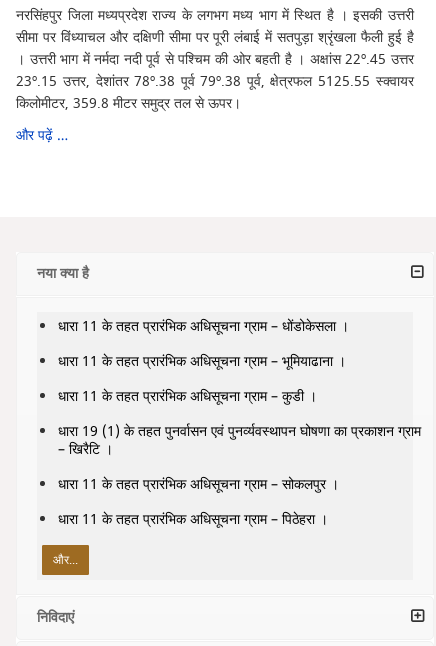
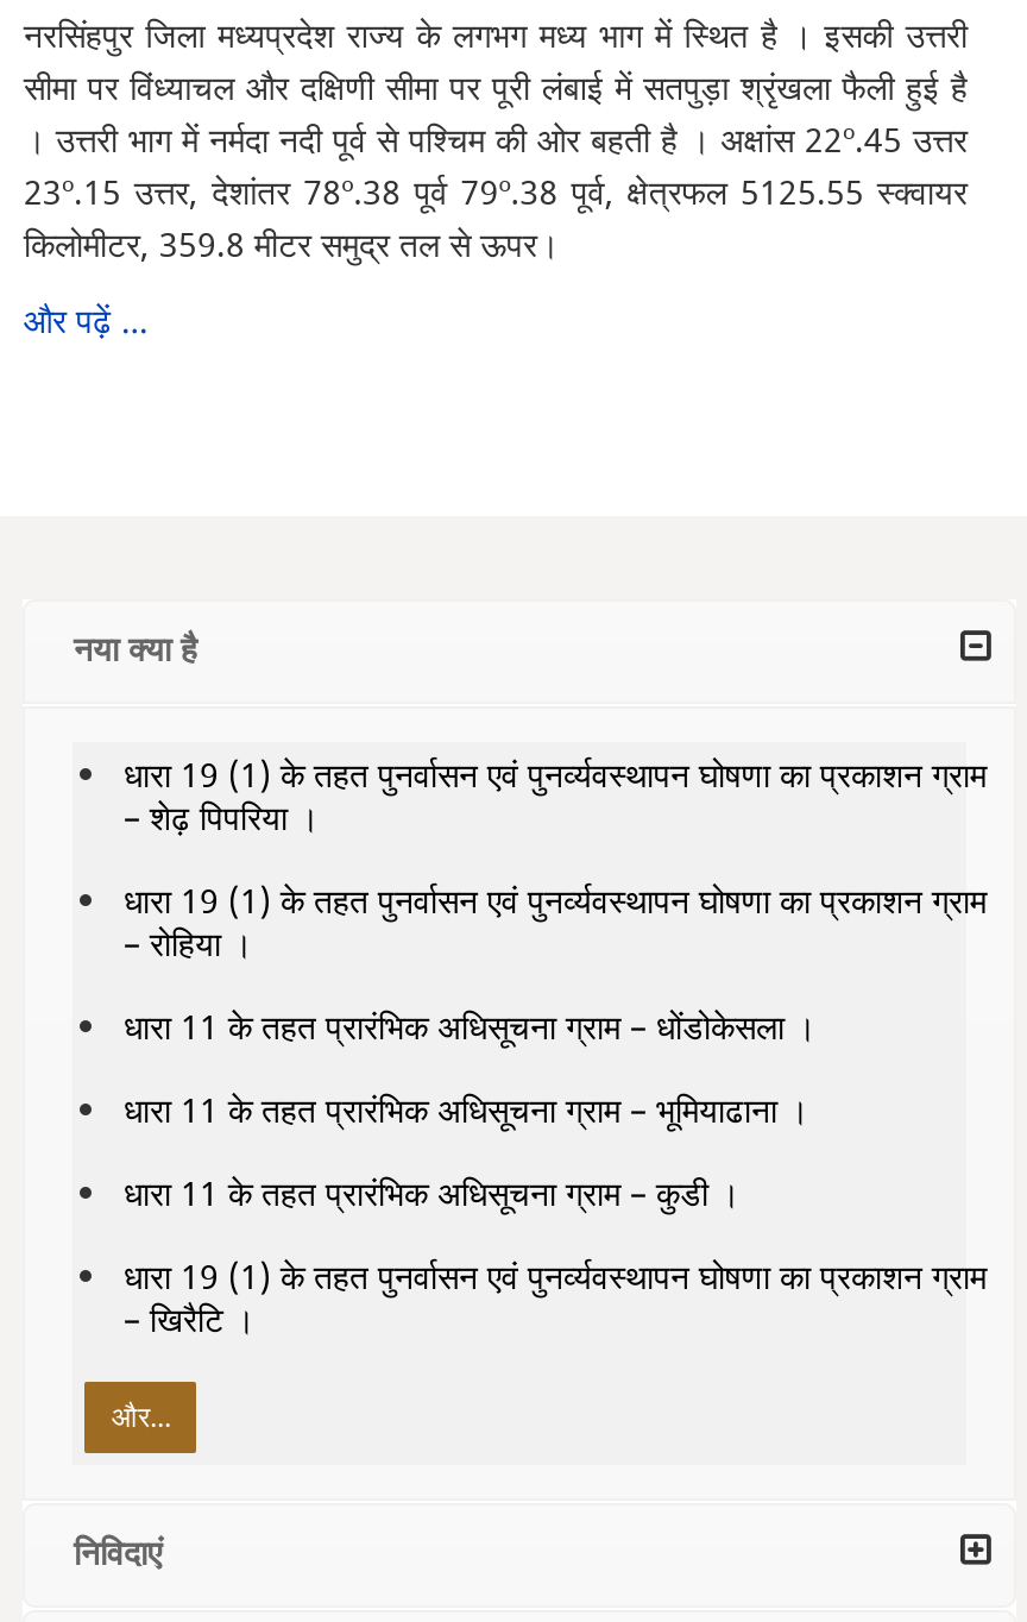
+ धारा 19 (1) के तहत पुनर्वासन एवं पुनर्व्यवस्थापन घोषणा का प्रकाशन ग्राम
+ – शेढ़ पिपरिया ।
+ धारा 19 (1) के तहत पुनर्वासन एवं पुनर्व्यवस्थापन घोषणा का प्रकाशन ग्राम
+ – रोहिया ।

moved down: धारा 11 के तहत प्रारंभिक अधिसूचना ग्राम – धोंडोकेसला । | धारा 11 के तहत प्रारंभिक अधिसूचना ग्राम – भूमियाढाना । | धारा 11 के तहत प्रारंभिक अधिसूचना ग्राम – कुडी । | धारा 19 (1) के तहत पुनर्वासन एवं पुनर्व्यवस्थापन घोषणा का प्रकाशन ग्राम | – खिरैटि ।

- धारा 11 के तहत प्रारंभिक अधिसूचना ग्राम – सोकलपुर ।
- धारा 11 के तहत प्रारंभिक अधिसूचना ग्राम – पिठेहरा ।
